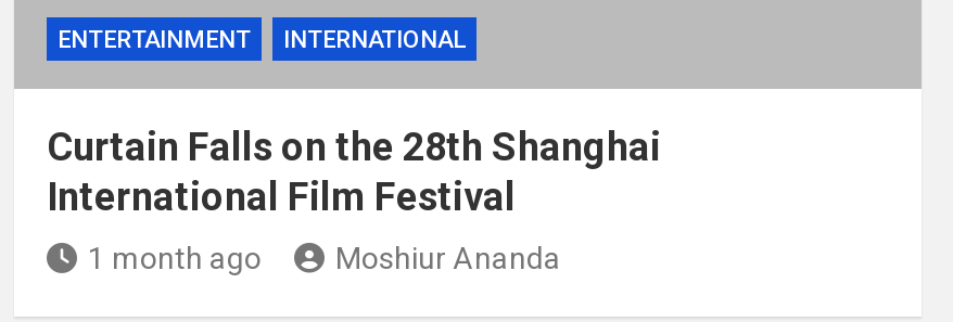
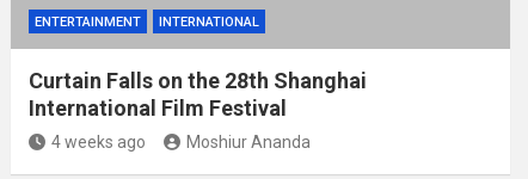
- 1 month ago
+ 4 weeks ago
